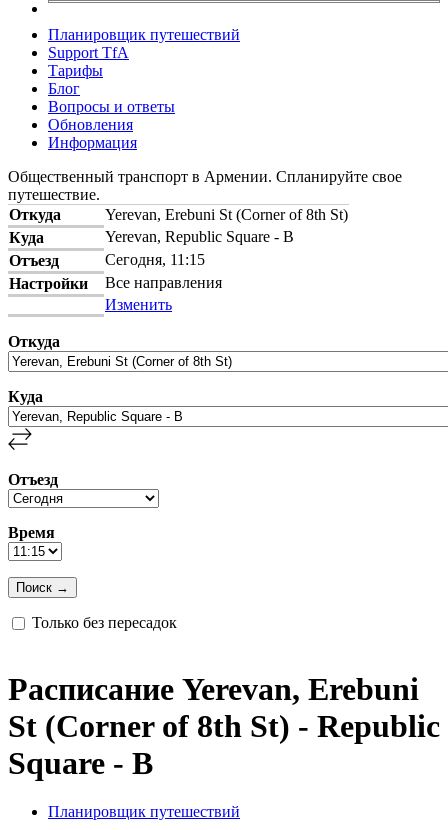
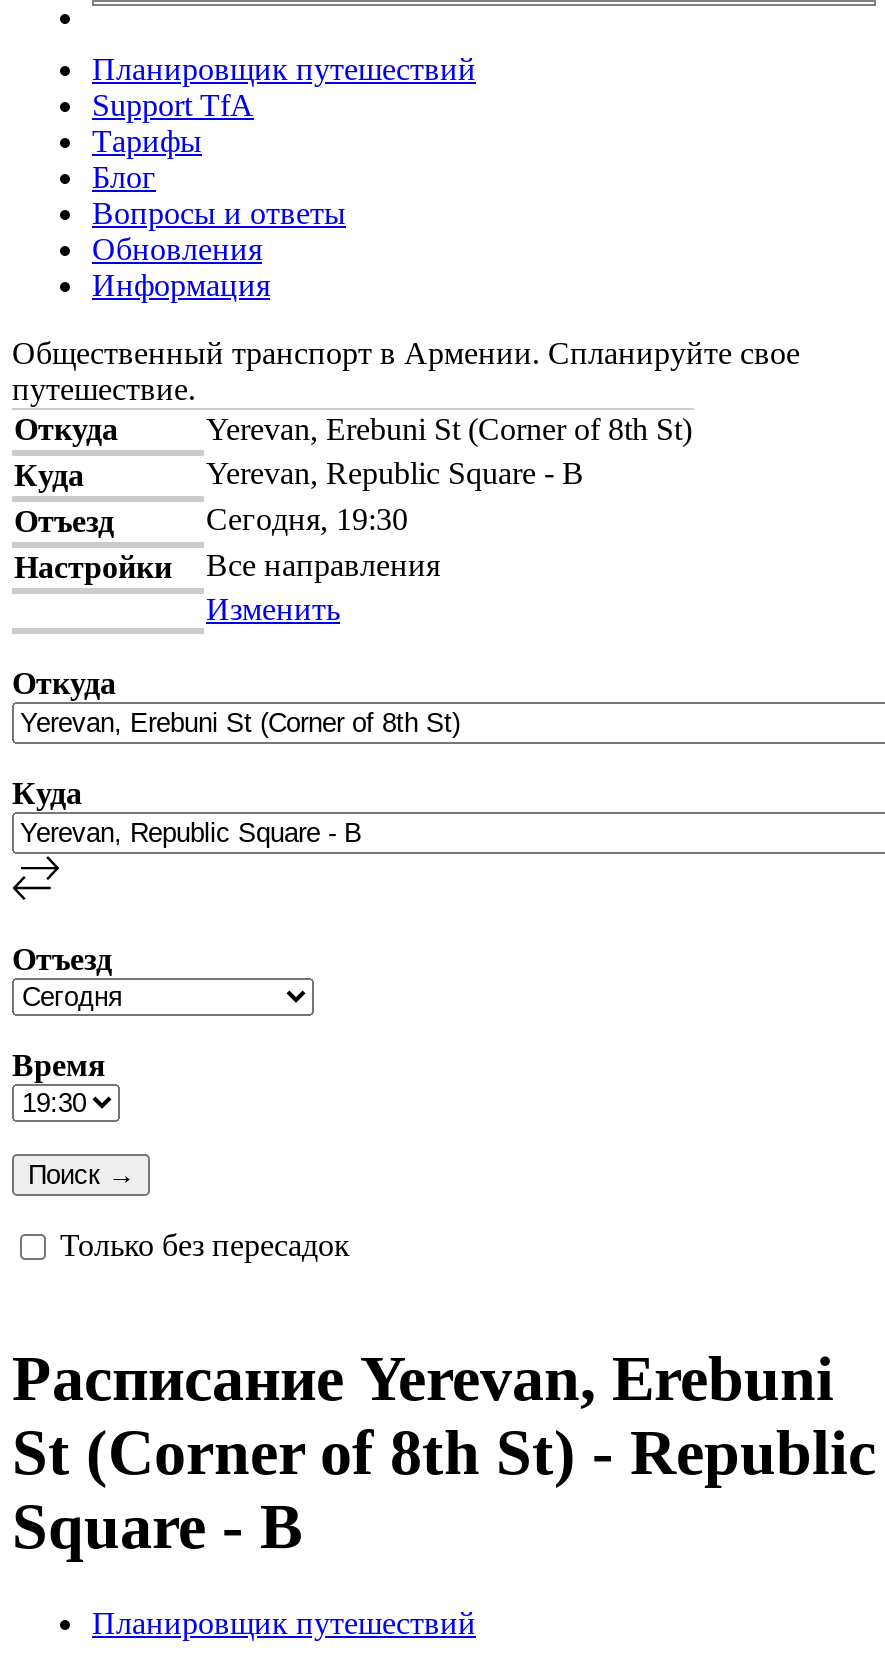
- Сегодня, 11:15
+ Сегодня, 19:30
